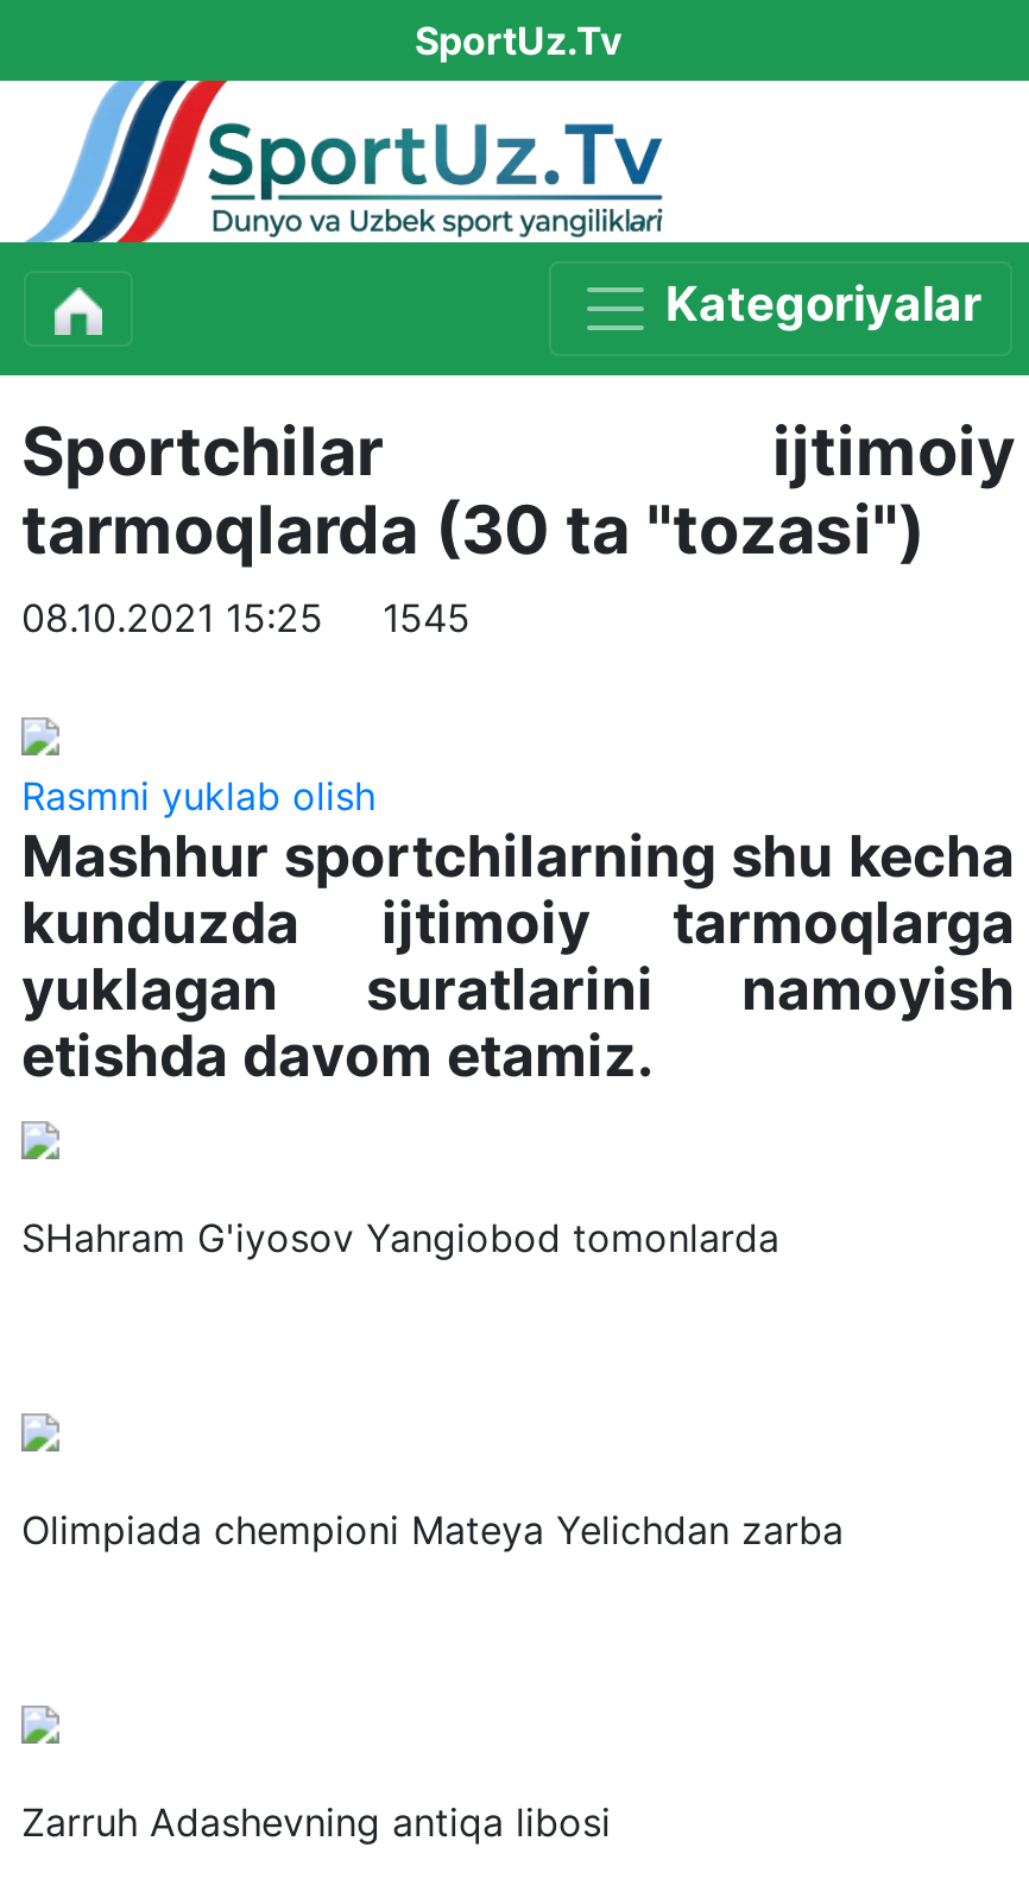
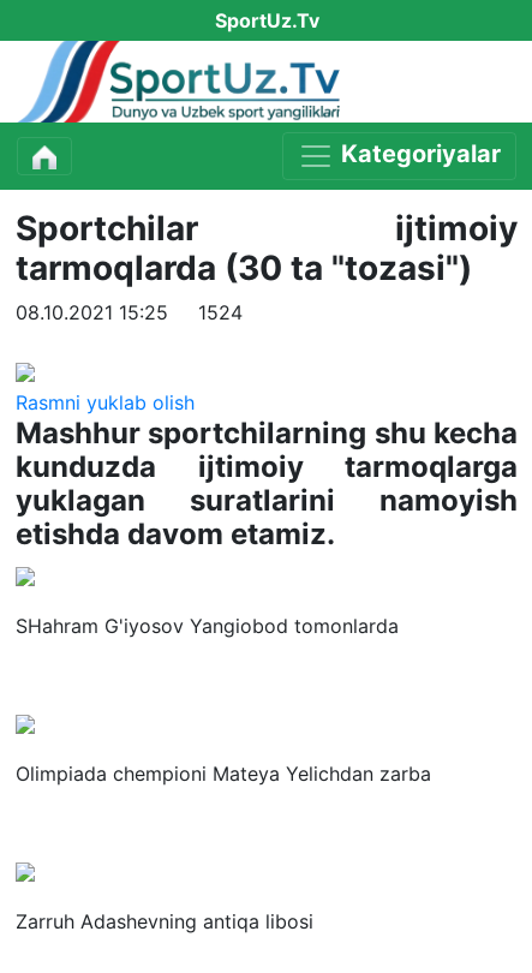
- 08.10.2021 15:25 1545
+ 08.10.2021 15:25 1524
